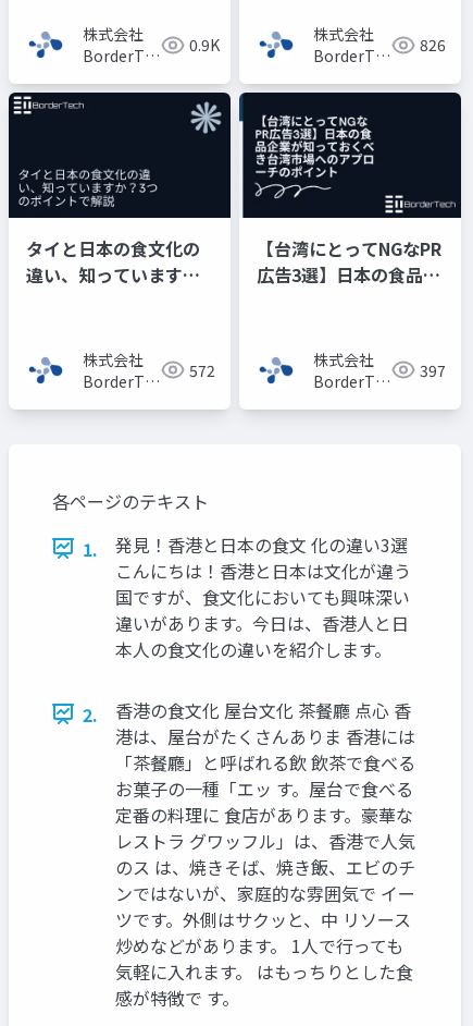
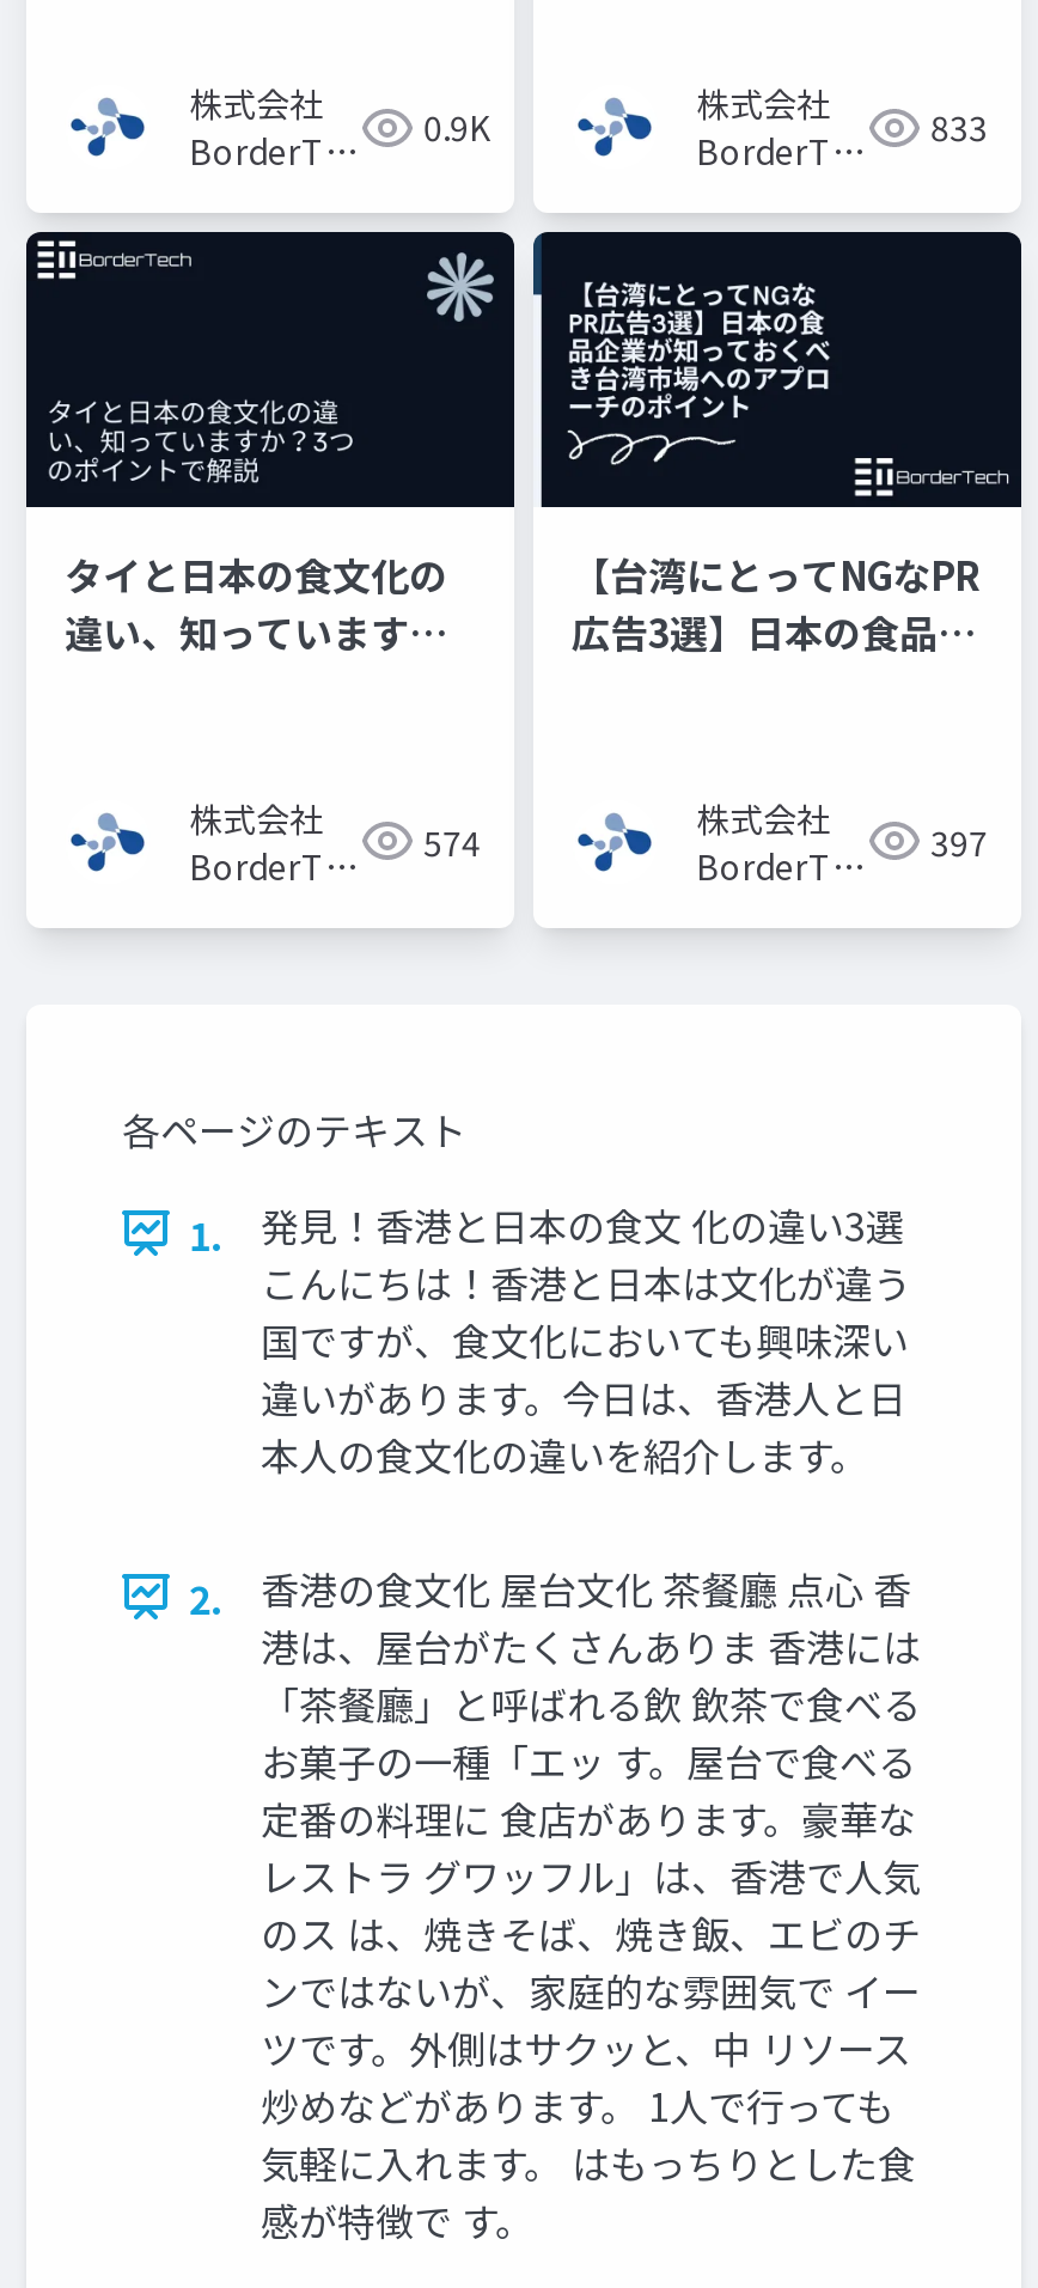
- 826
+ 833

- 572
+ 574
